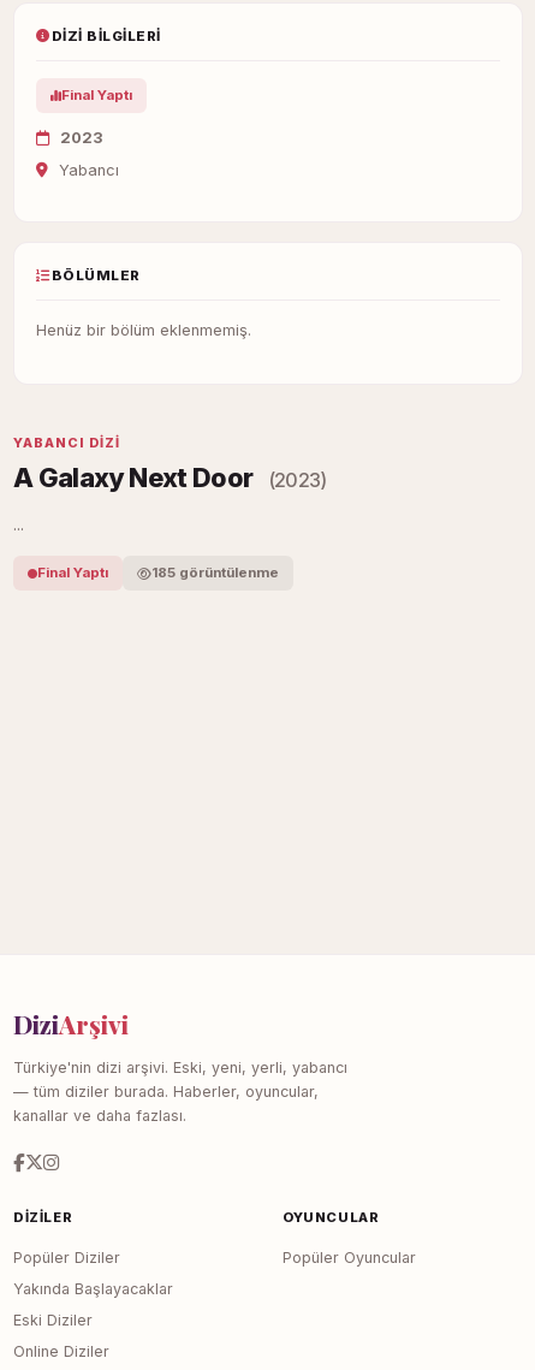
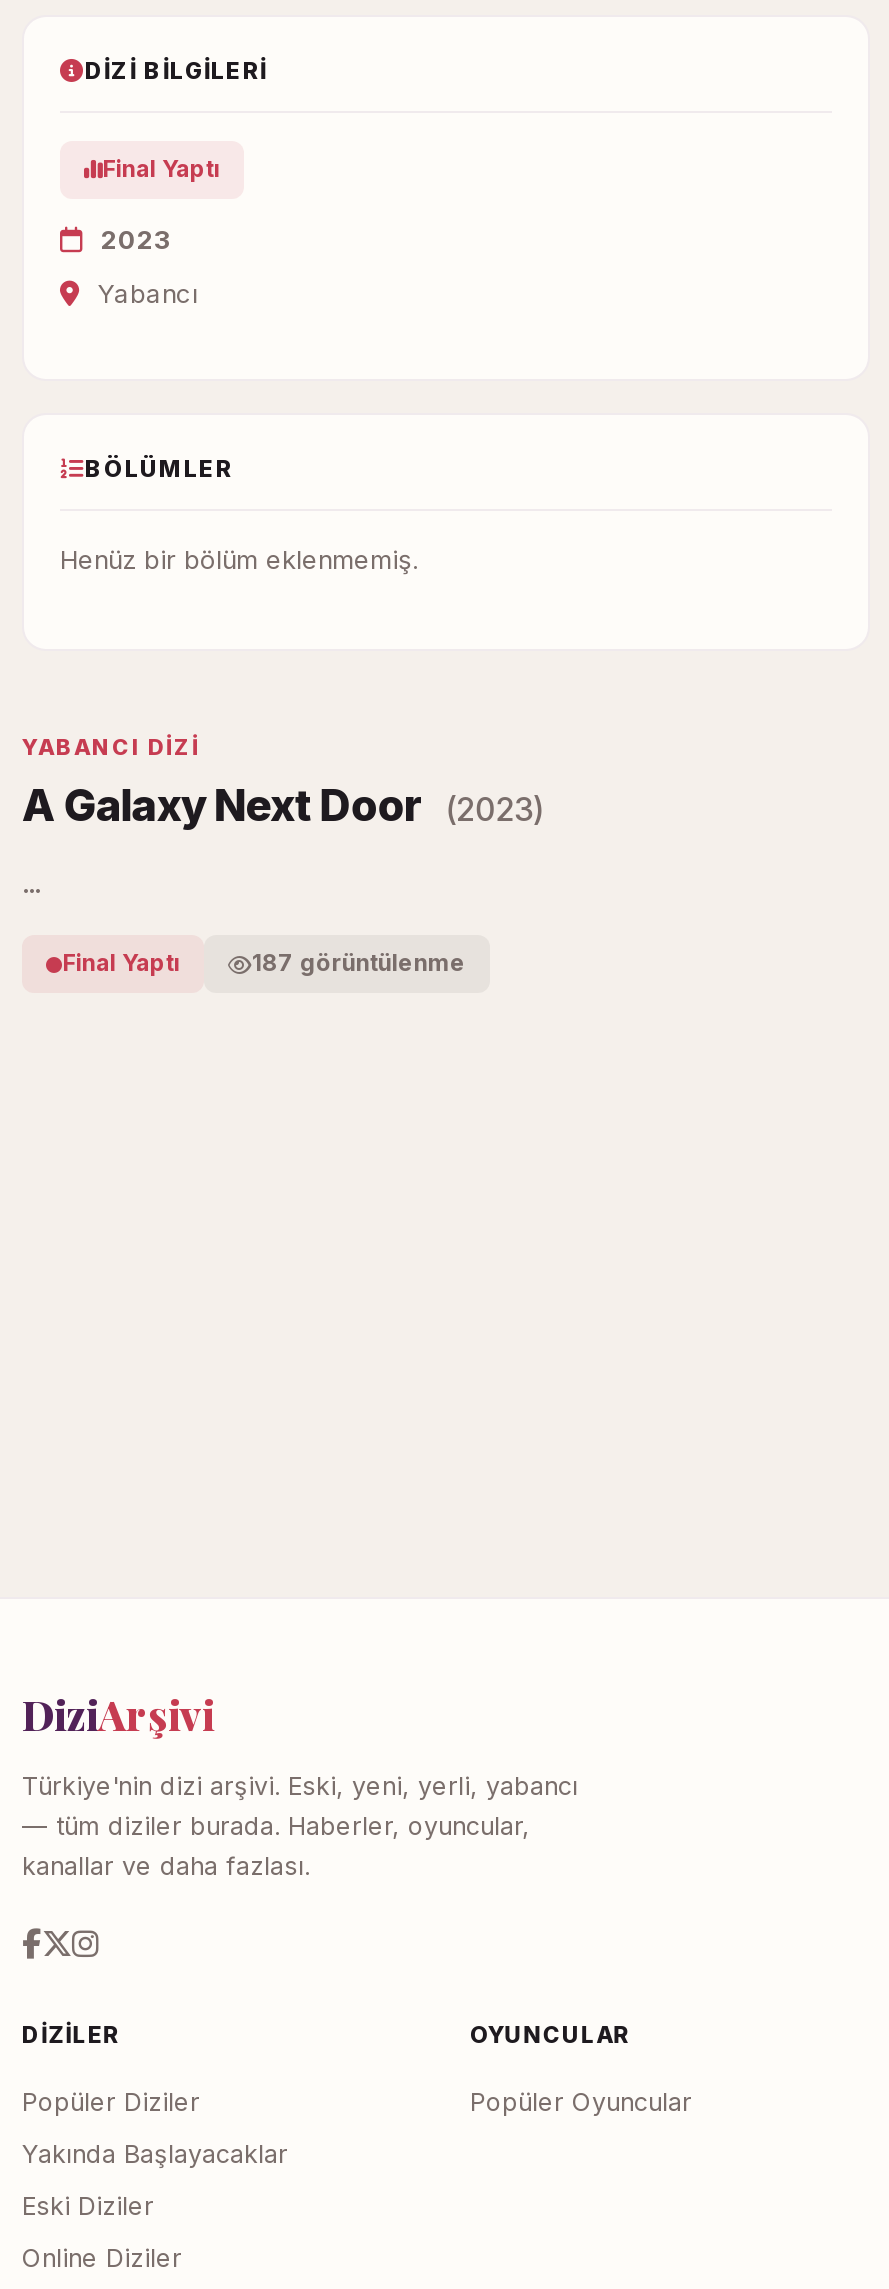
- 185 görüntülenme
+ 187 görüntülenme
